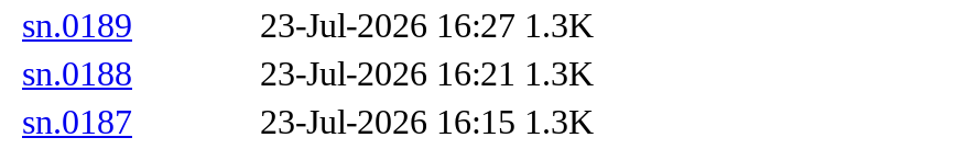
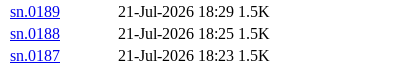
- 23-Jul-2026 16:27 1.3K
+ 21-Jul-2026 18:29 1.5K

- 23-Jul-2026 16:21 1.3K
+ 21-Jul-2026 18:25 1.5K

- 23-Jul-2026 16:15 1.3K
+ 21-Jul-2026 18:23 1.5K
